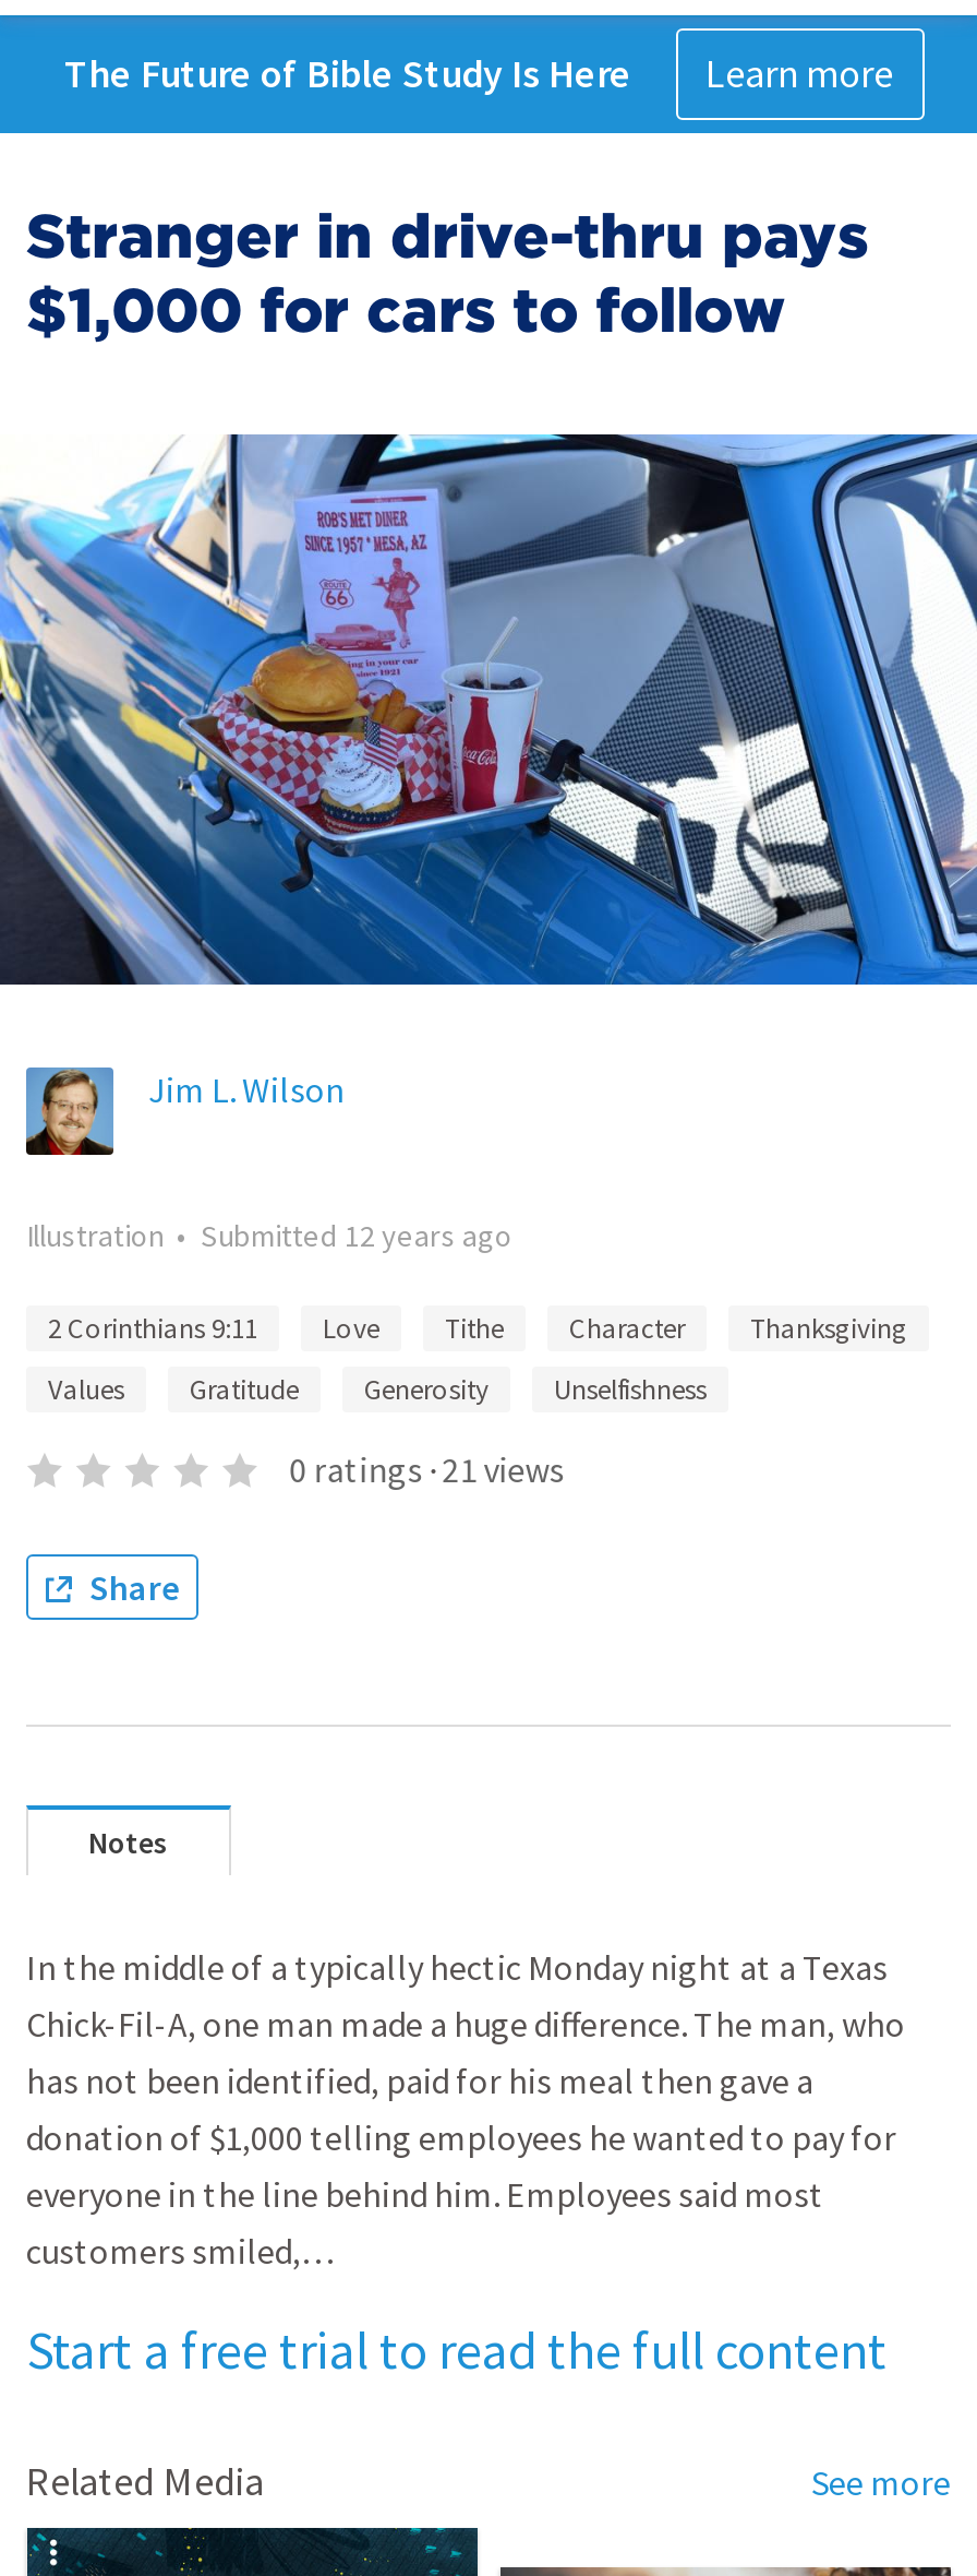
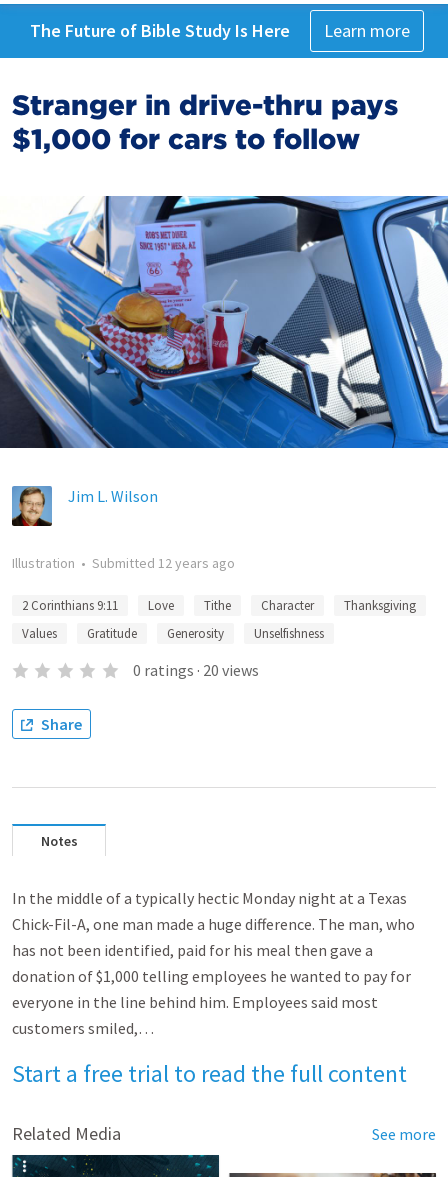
- 0 ratings · 21 views
+ 0 ratings · 20 views
